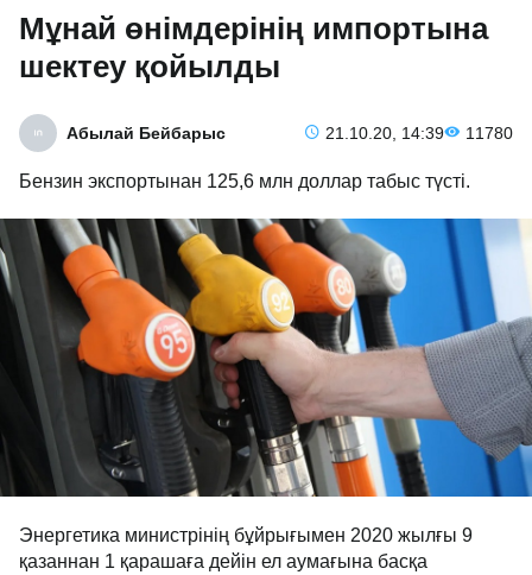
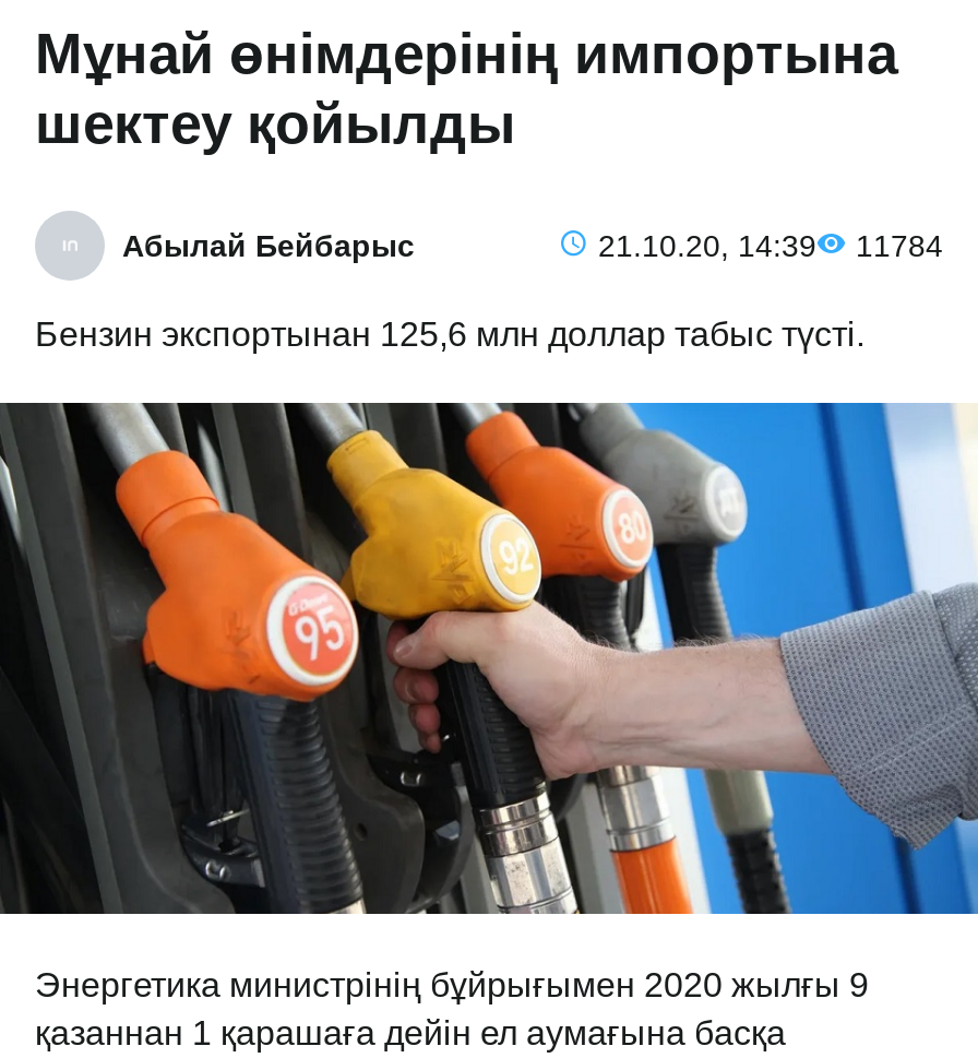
- 21.10.20, 14:39 11780
+ 21.10.20, 14:39 11784
